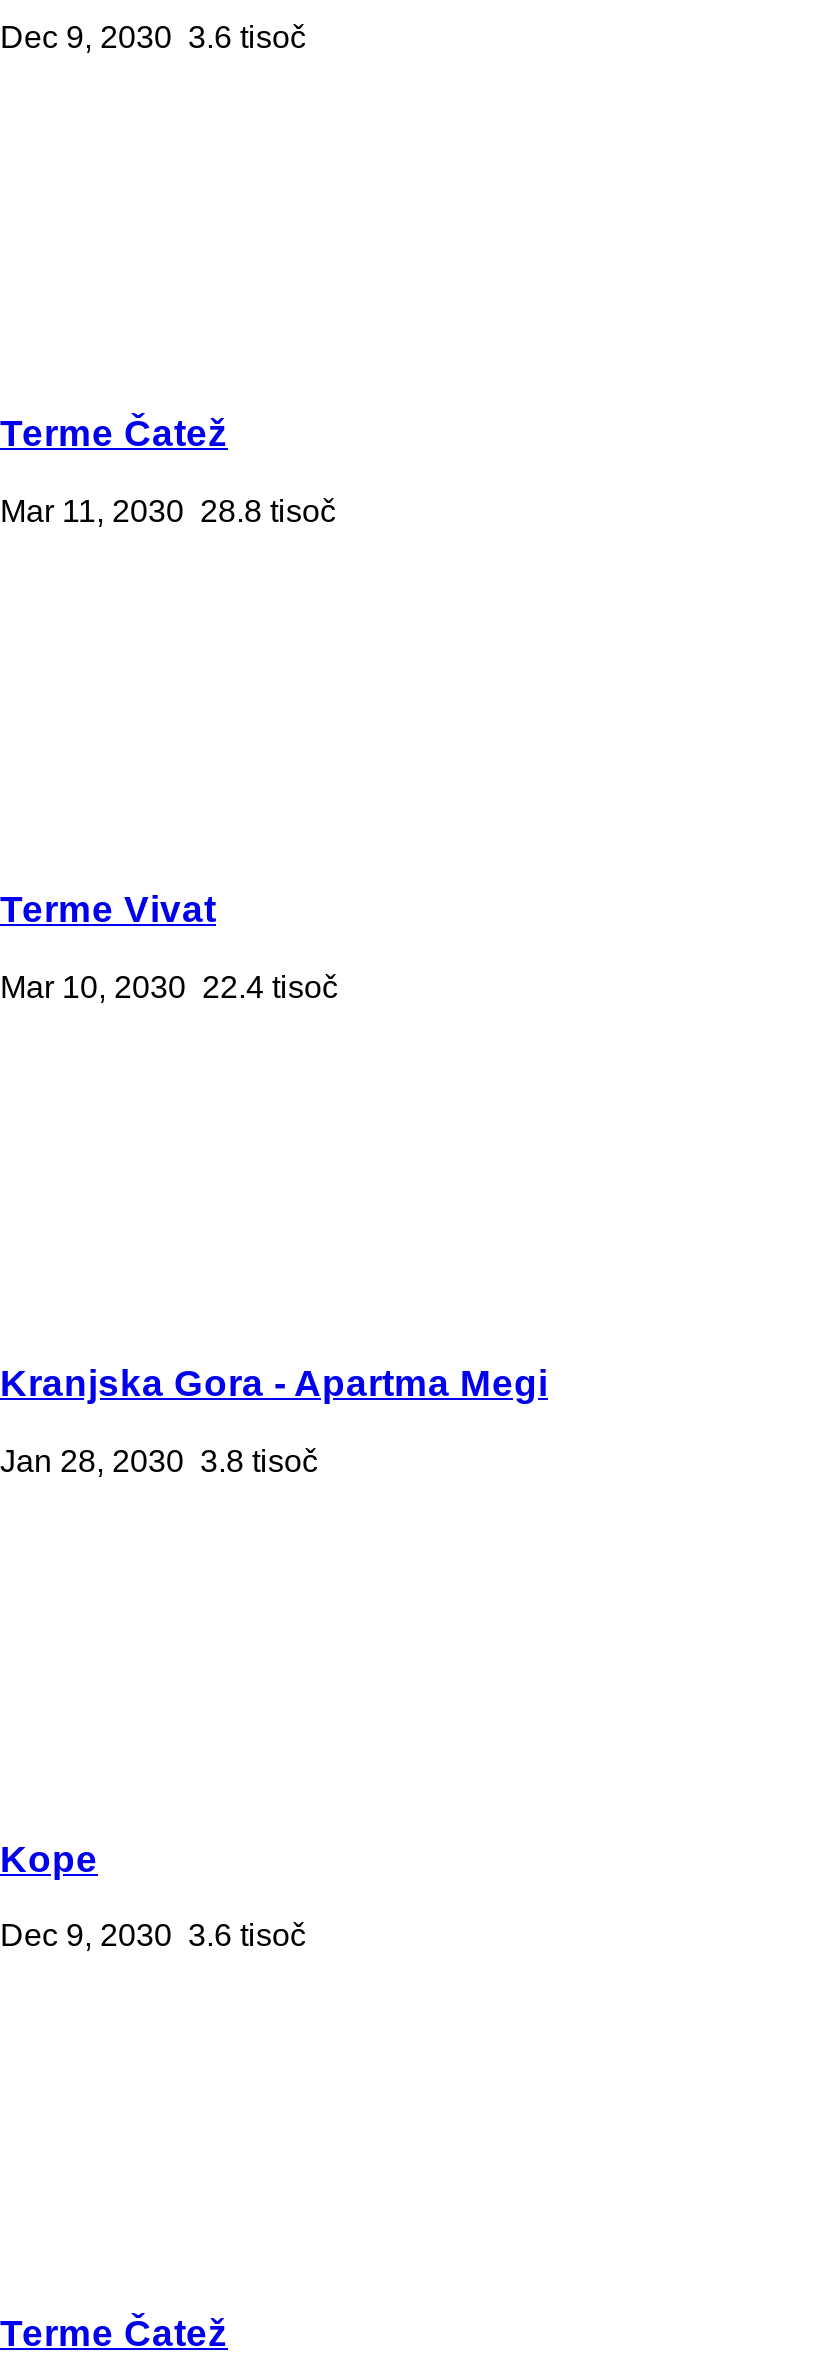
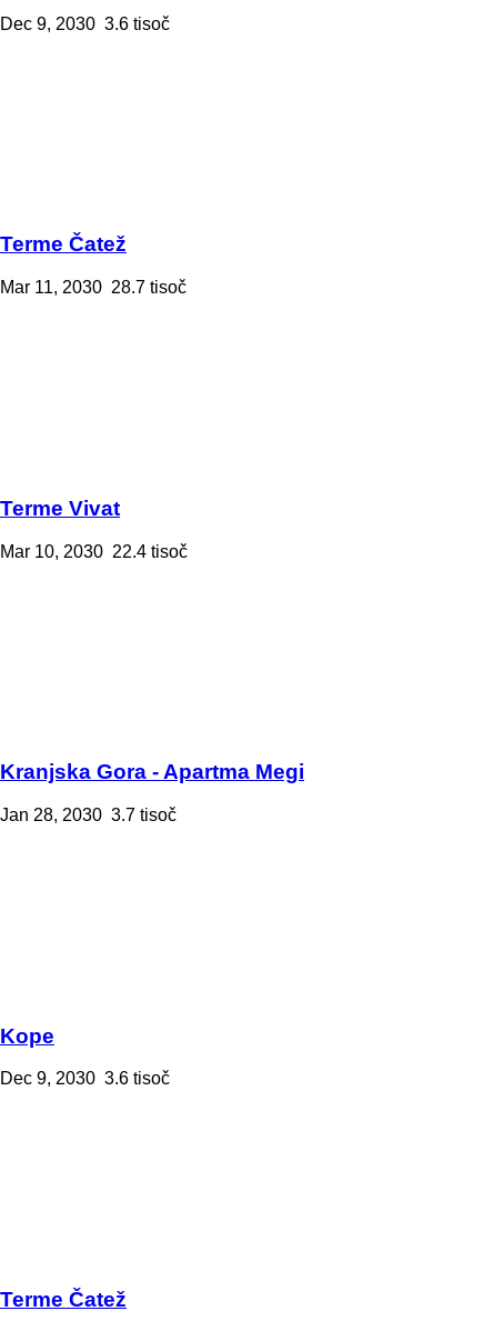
- Mar 11, 2030 28.8 tisoč
+ Mar 11, 2030 28.7 tisoč

- Jan 28, 2030 3.8 tisoč
+ Jan 28, 2030 3.7 tisoč
